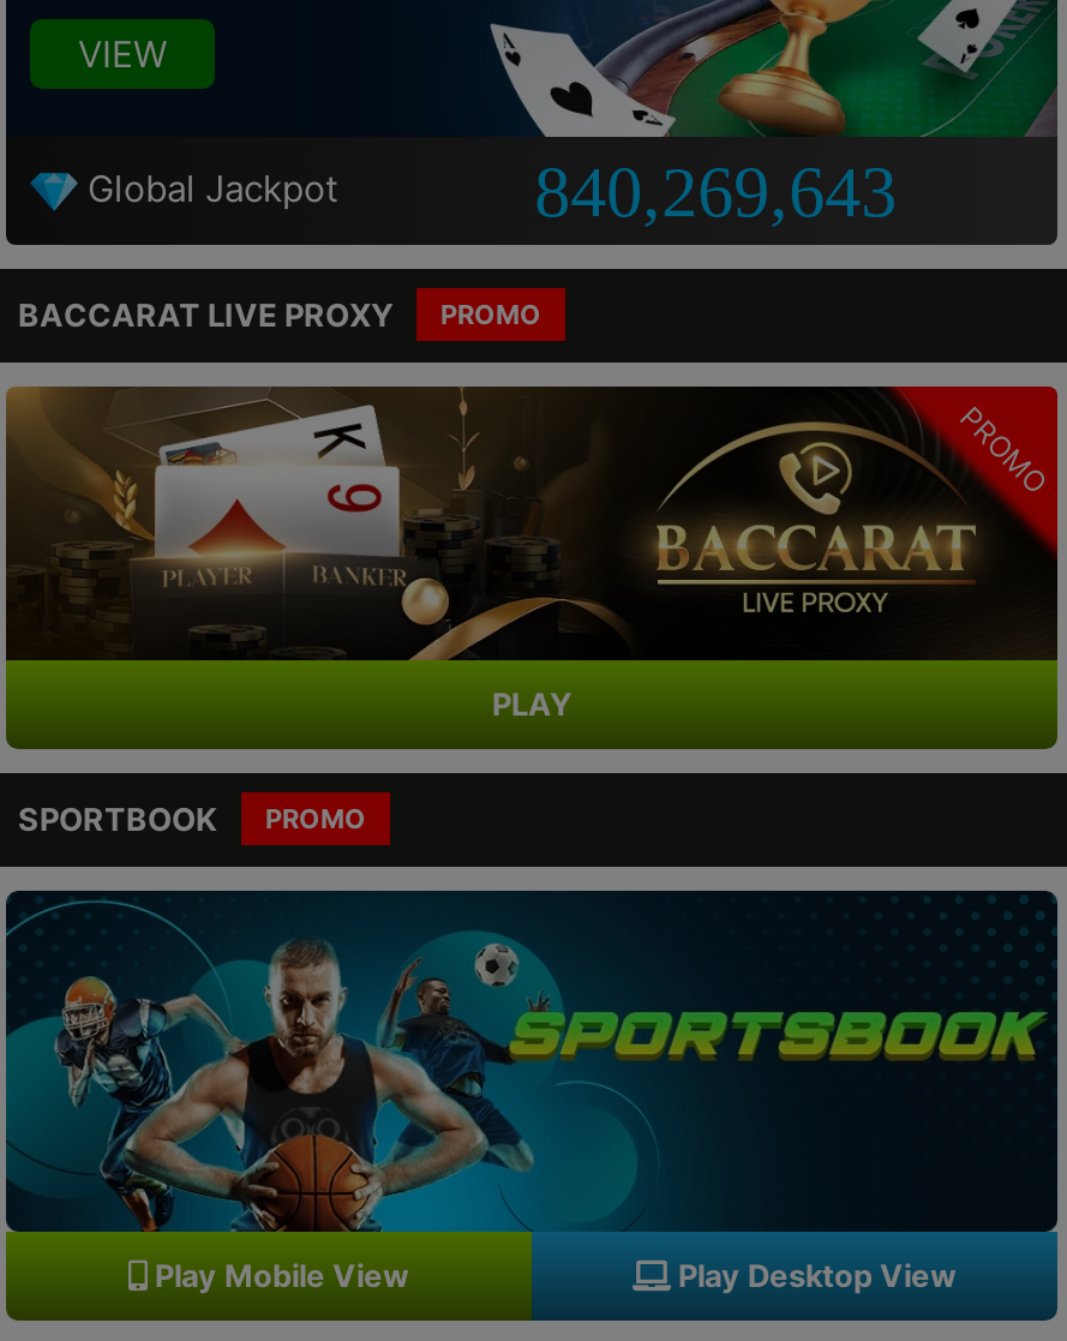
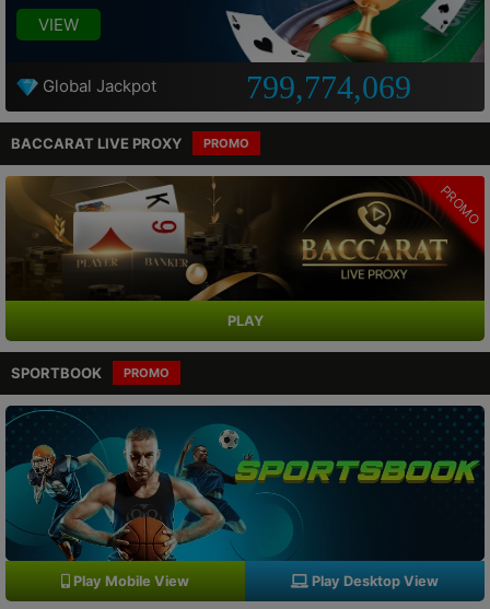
- 840,269,643
+ 799,774,069
